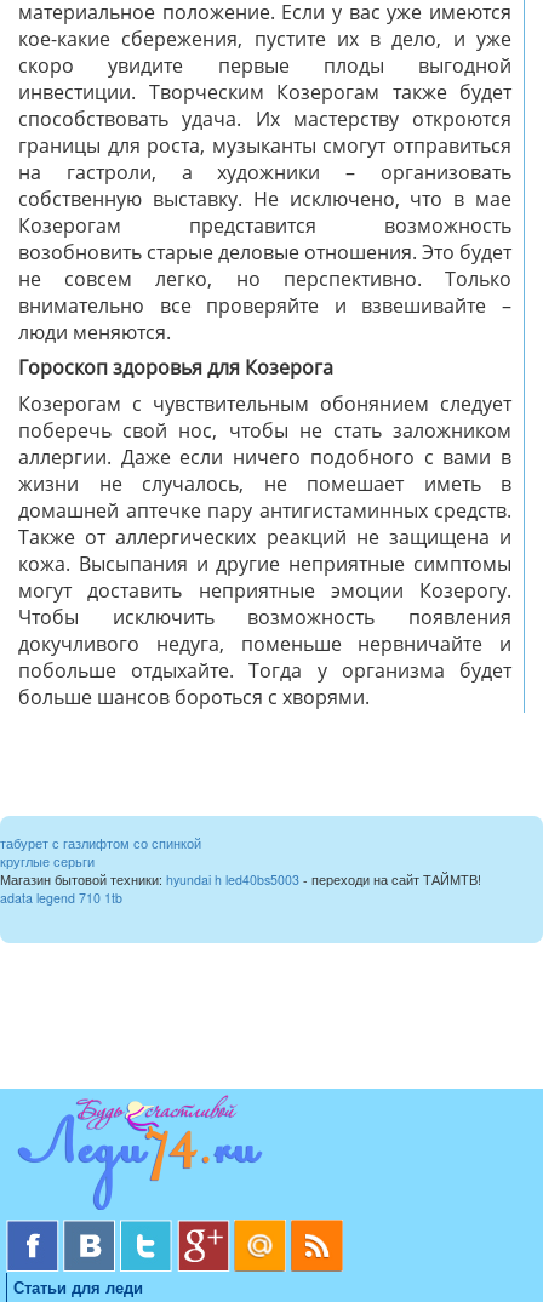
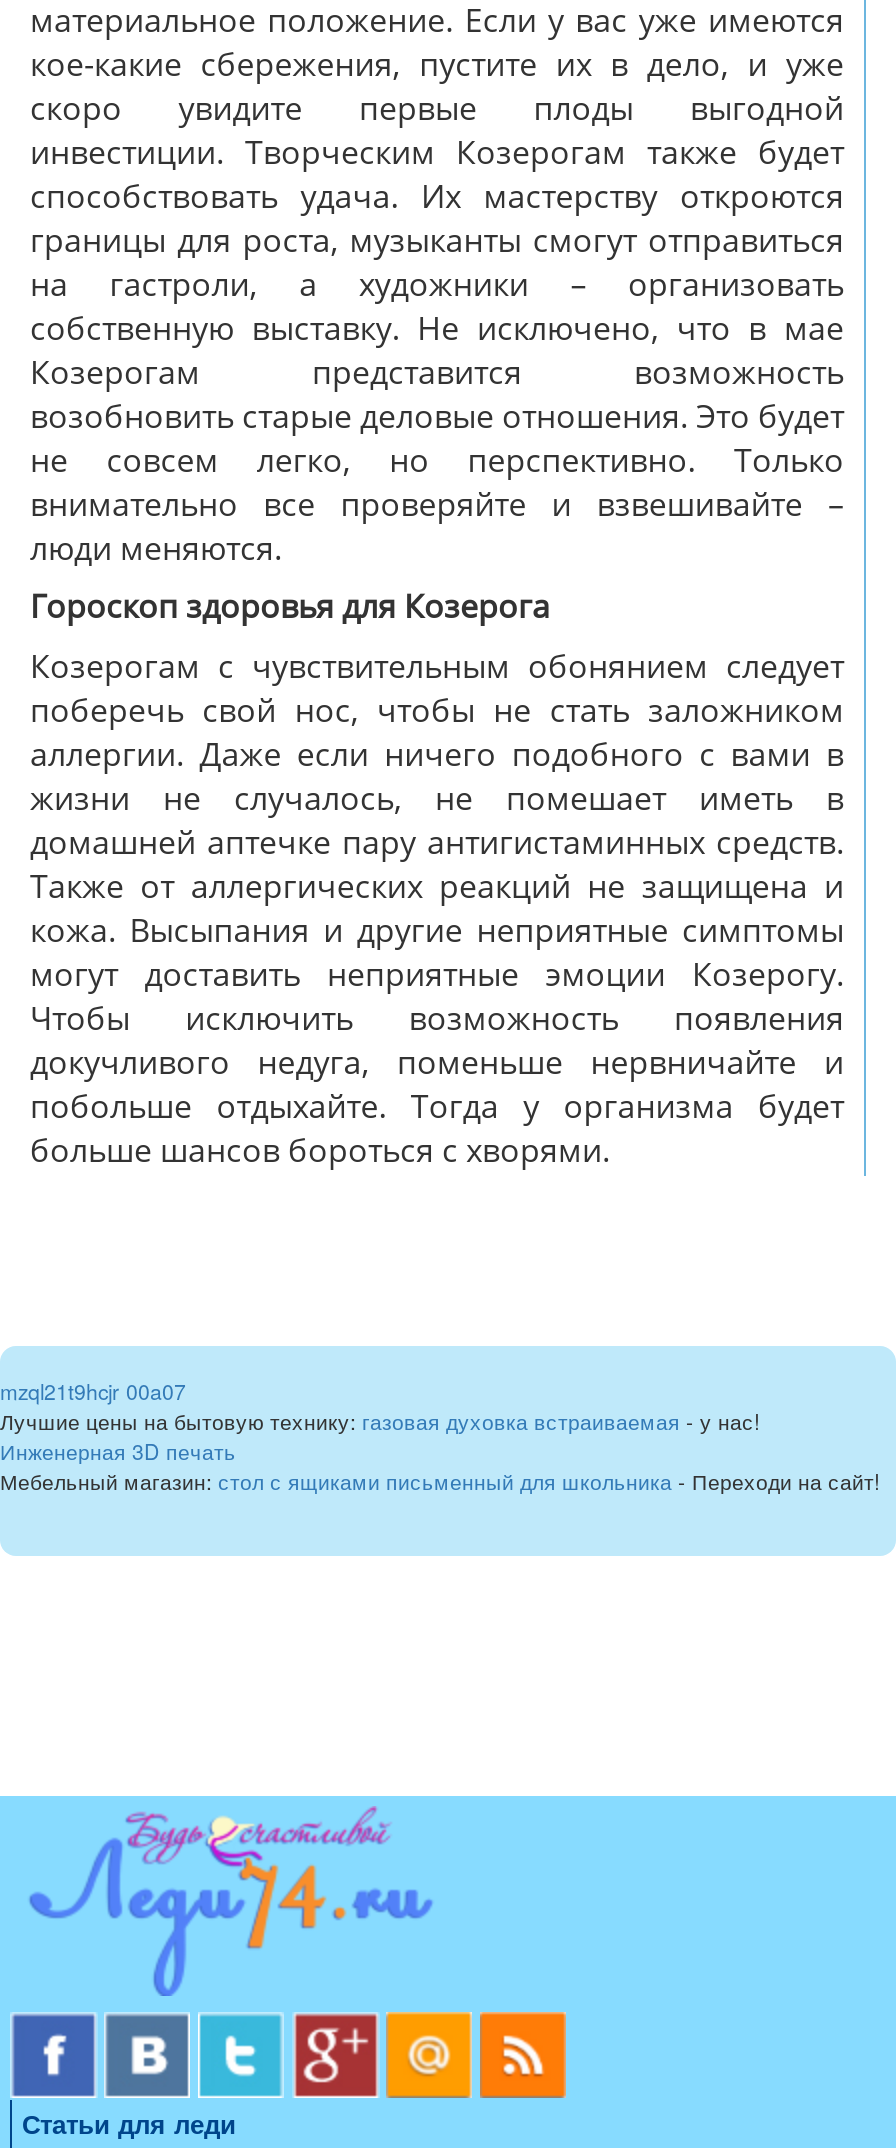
- табурет с газлифтом со спинкой
- круглые серьги
- Магазин бытовой техники: hyundai h led40bs5003 - переходи на сайт ТАЙМТВ!
- adata legend 710 1tb
+ mzql21t9hcjr 00a07
+ Лучшие цены на бытовую технику: газовая духовка встраиваемая - у нас!
+ Инженерная 3D печать
+ Мебельный магазин: стол с ящиками письменный для школьника - Переходи на сайт!
